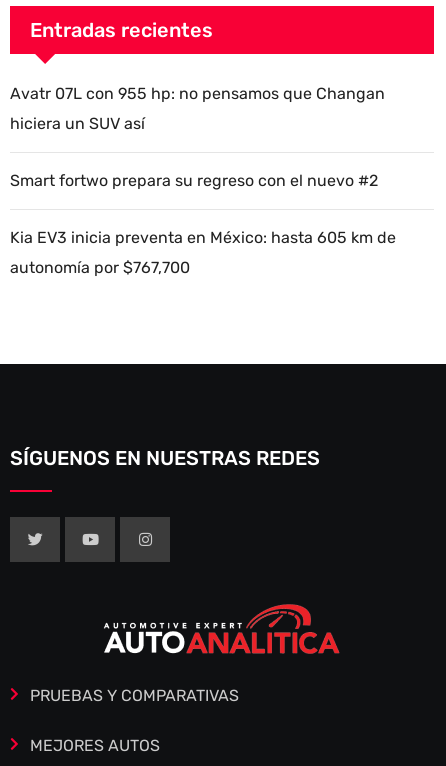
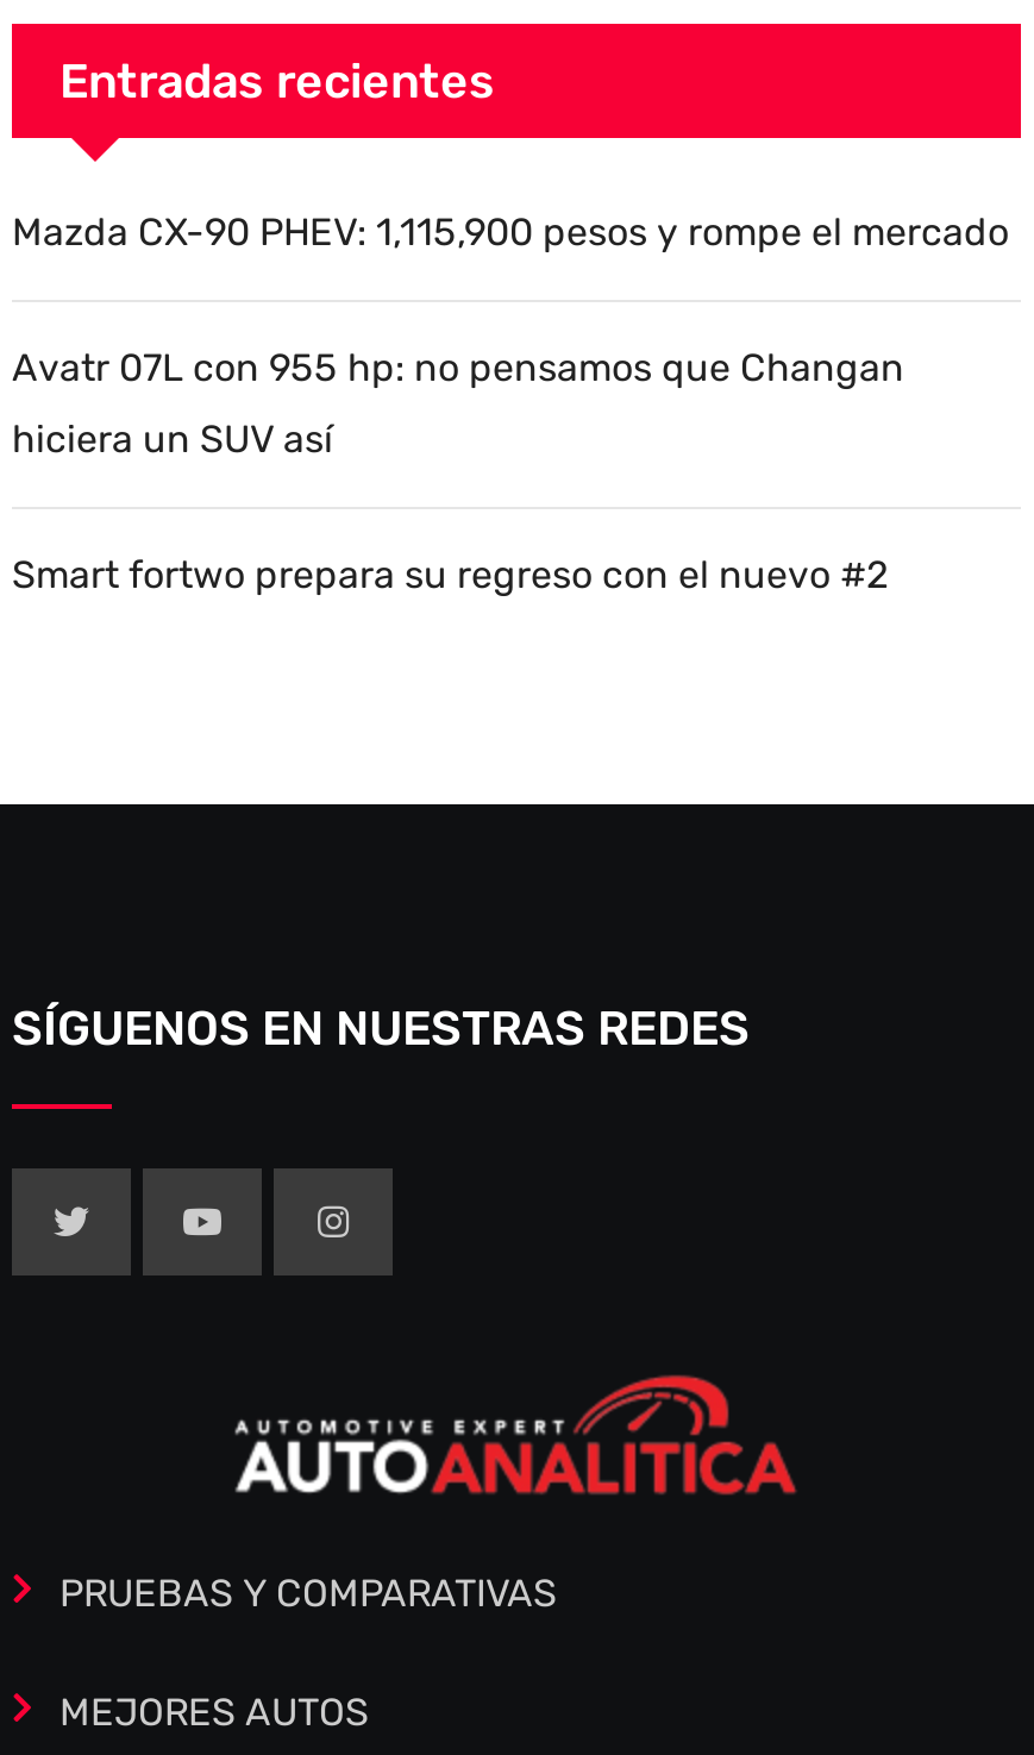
+ Mazda CX-90 PHEV: 1,115,900 pesos y rompe el mercado

moved down: Avatr 07L con 955 hp: no pensamos que Changan | hiciera un SUV así | Smart fortwo prepara su regreso con el nuevo #2

- Kia EV3 inicia preventa en México: hasta 605 km de
- autonomía por $767,700
